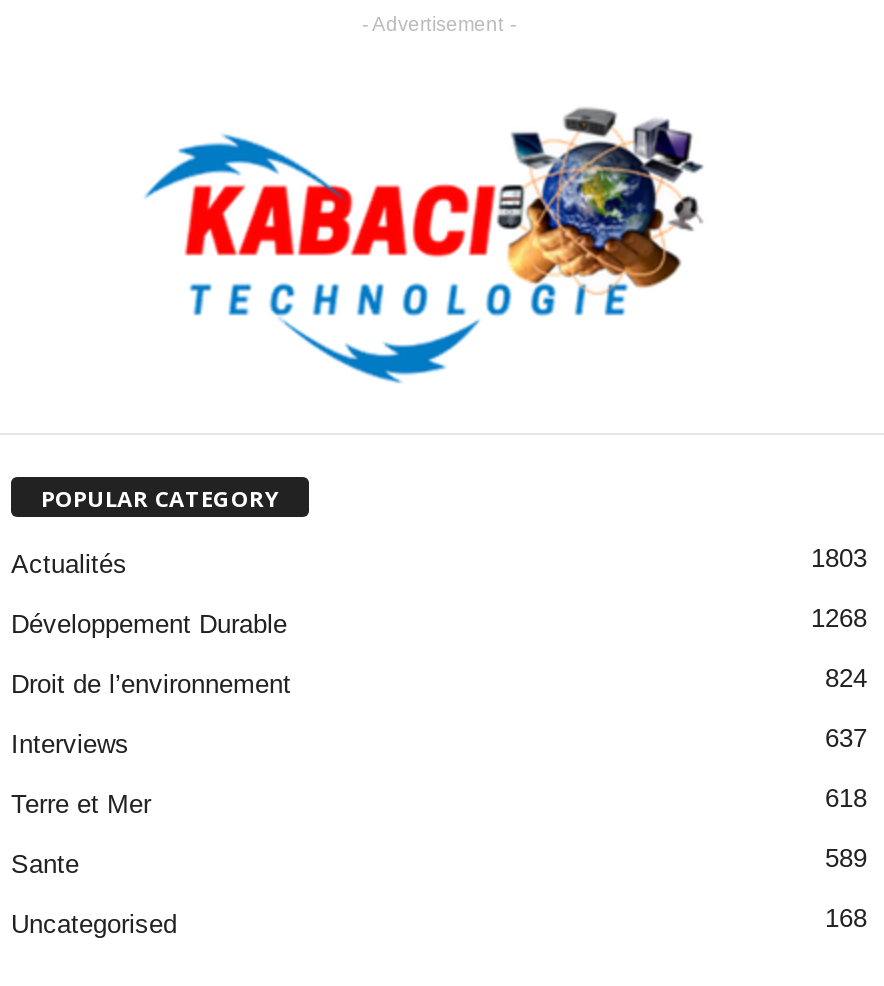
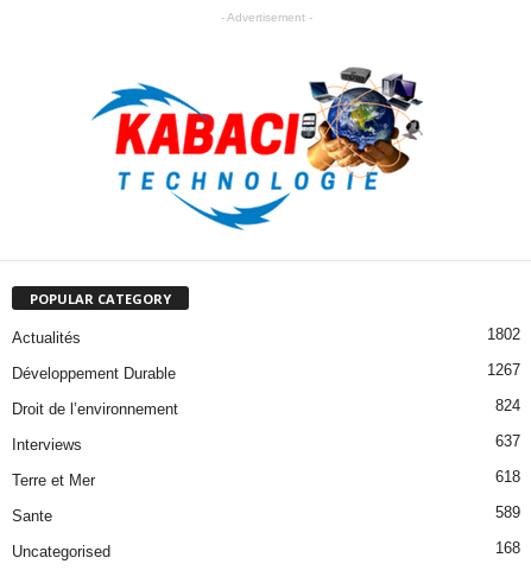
- 1803
+ 1802

- 1268
+ 1267
